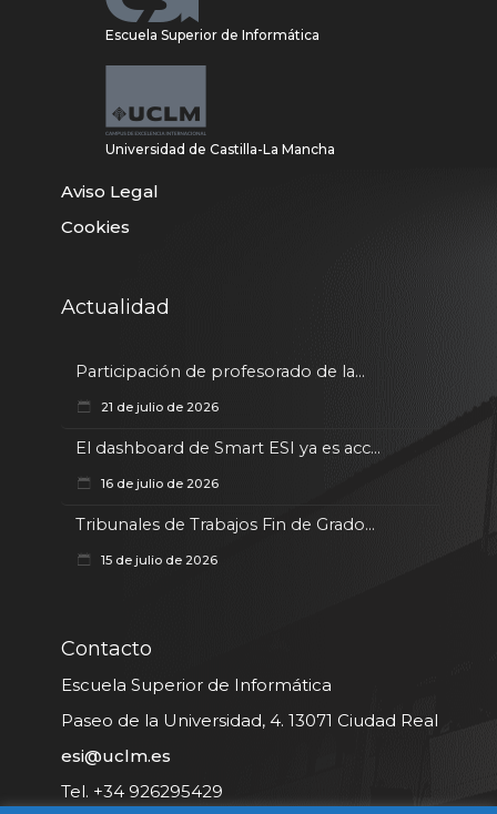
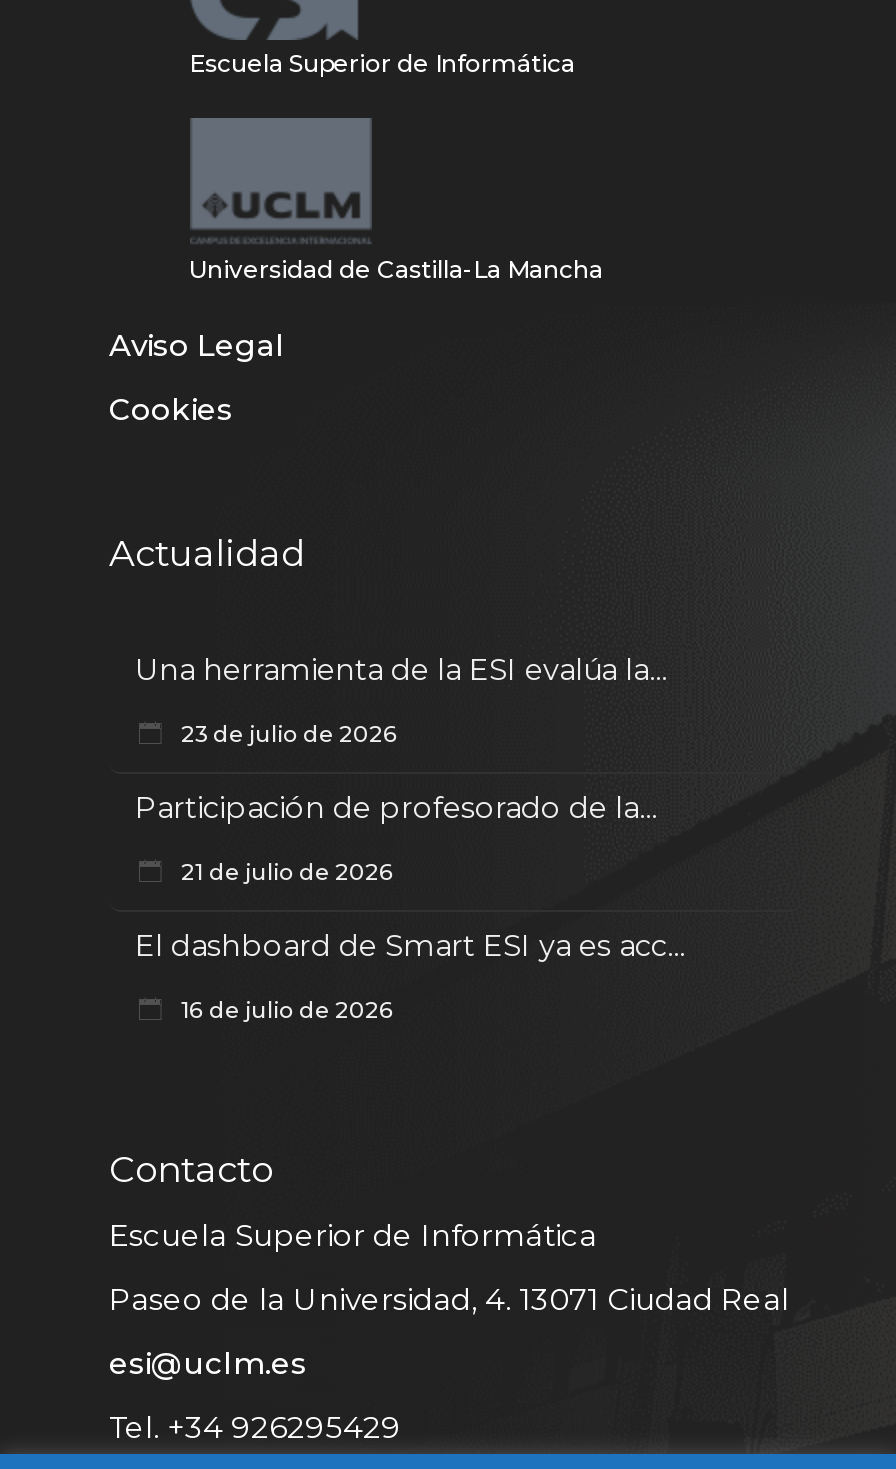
+ Una herramienta de la ESI evalúa la...
+ 23 de julio de 2026

moved down: Participación de profesorado de la... | 21 de julio de 2026 | El dashboard de Smart ESI ya es acc... | 16 de julio de 2026

- Tribunales de Trabajos Fin de Grado...
- 15 de julio de 2026
